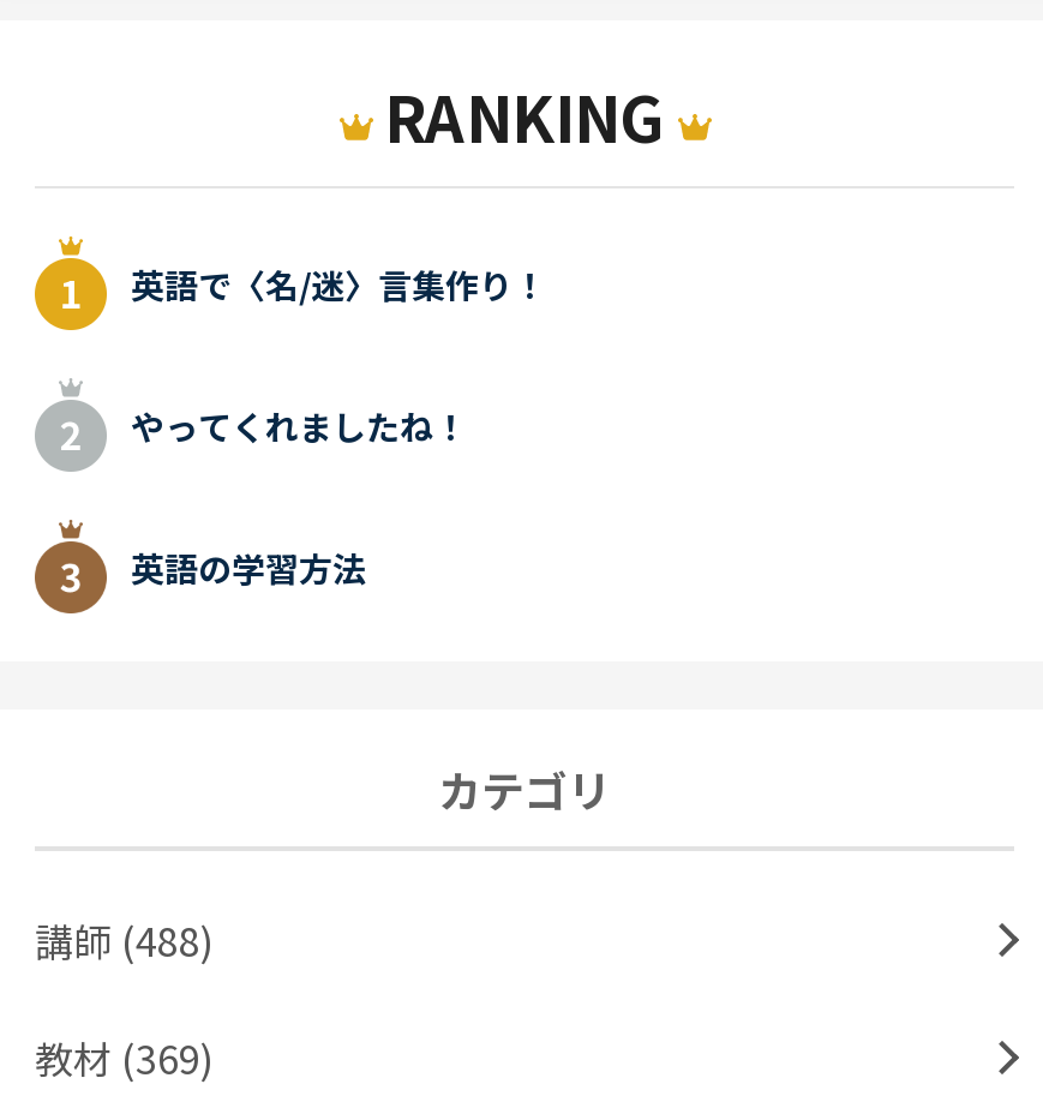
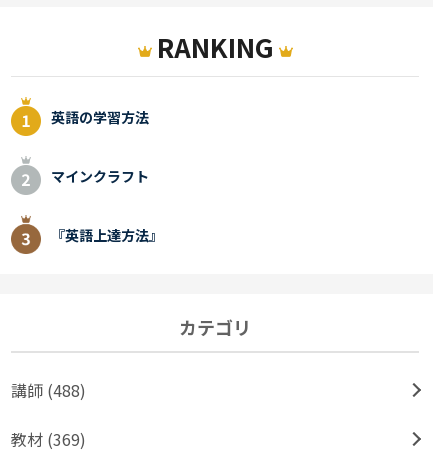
- 英語で〈名/迷〉言集作り！
- やってくれましたね！

moved up: 英語の学習方法

+ マインクラフト
+ 『英語上達方法』
